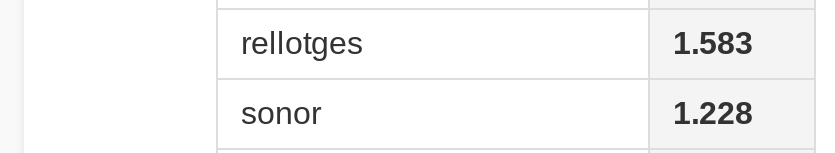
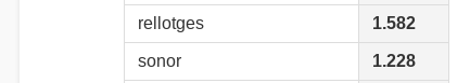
- 1.583
+ 1.582
